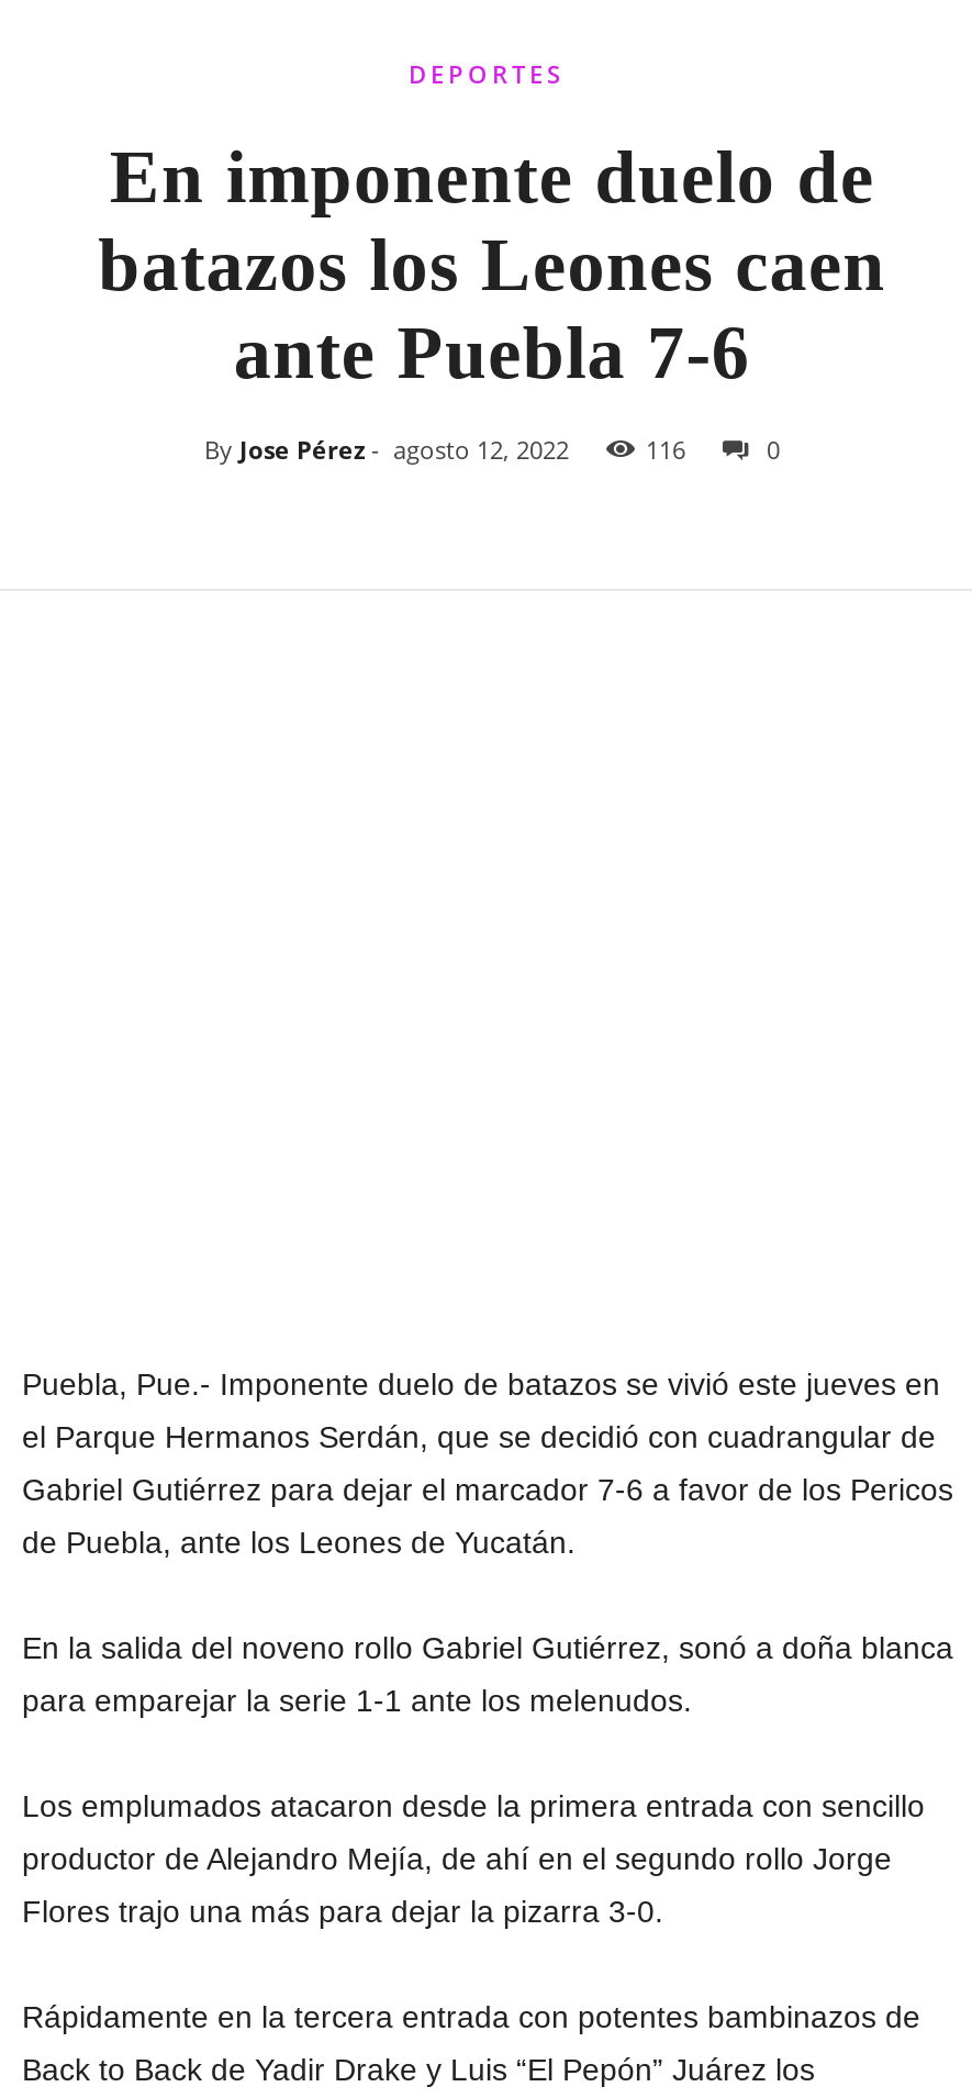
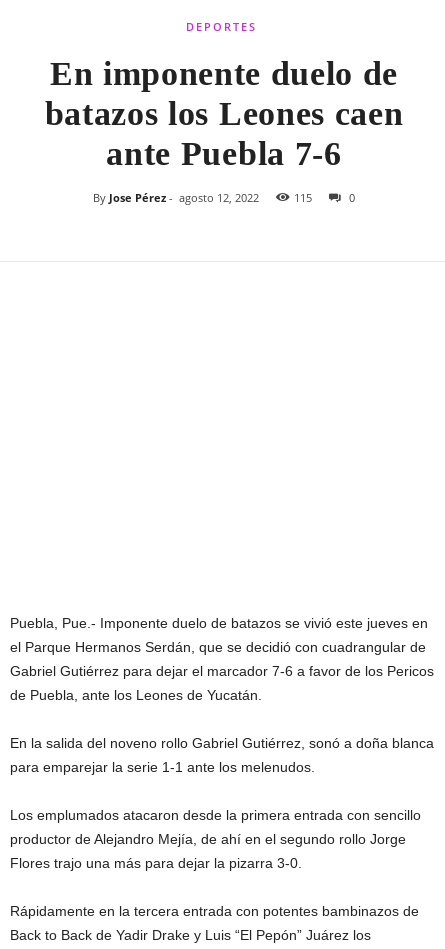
- 116
+ 115
